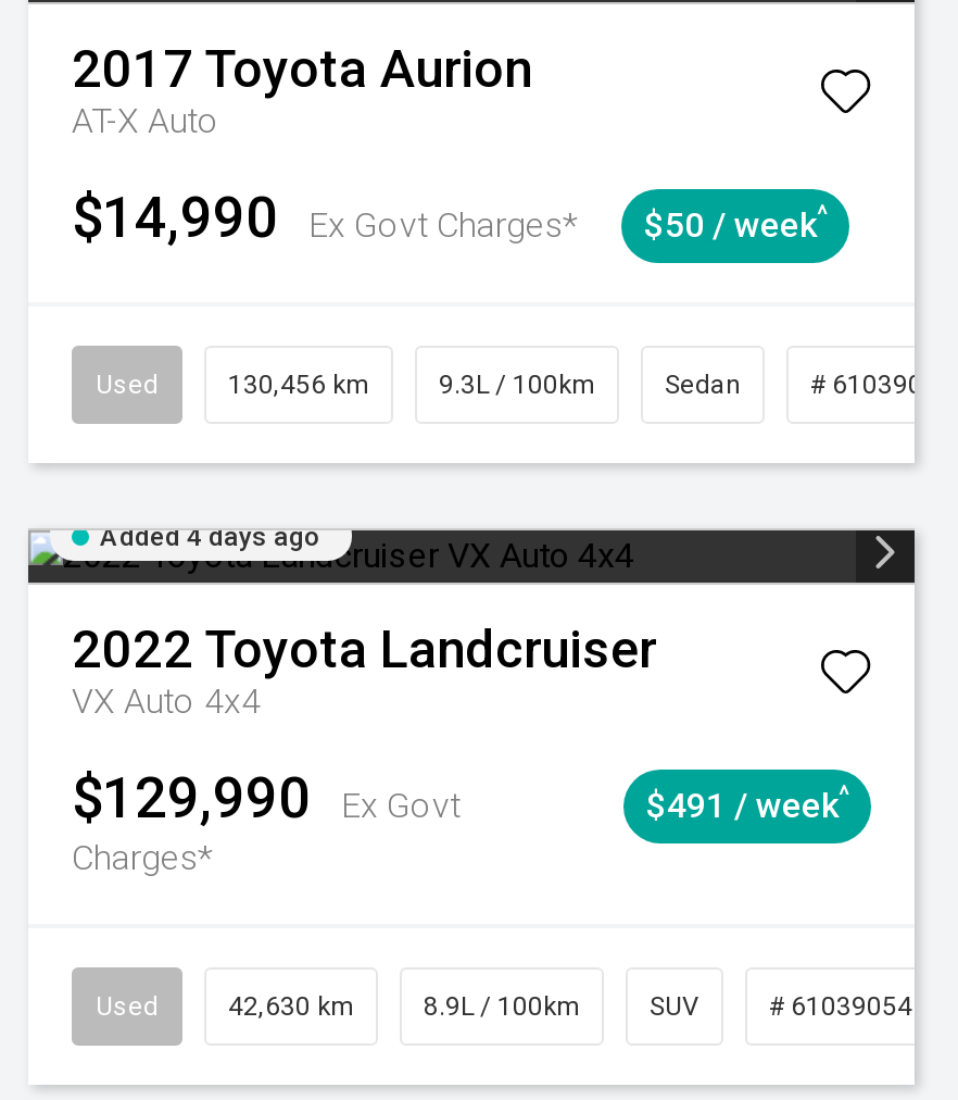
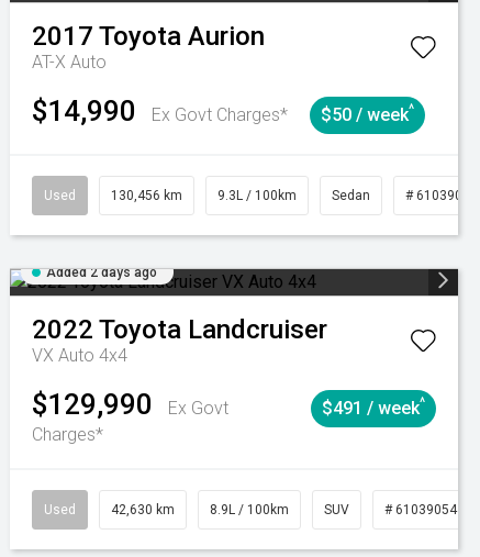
- Added 4 days ago
+ Added 2 days ago
